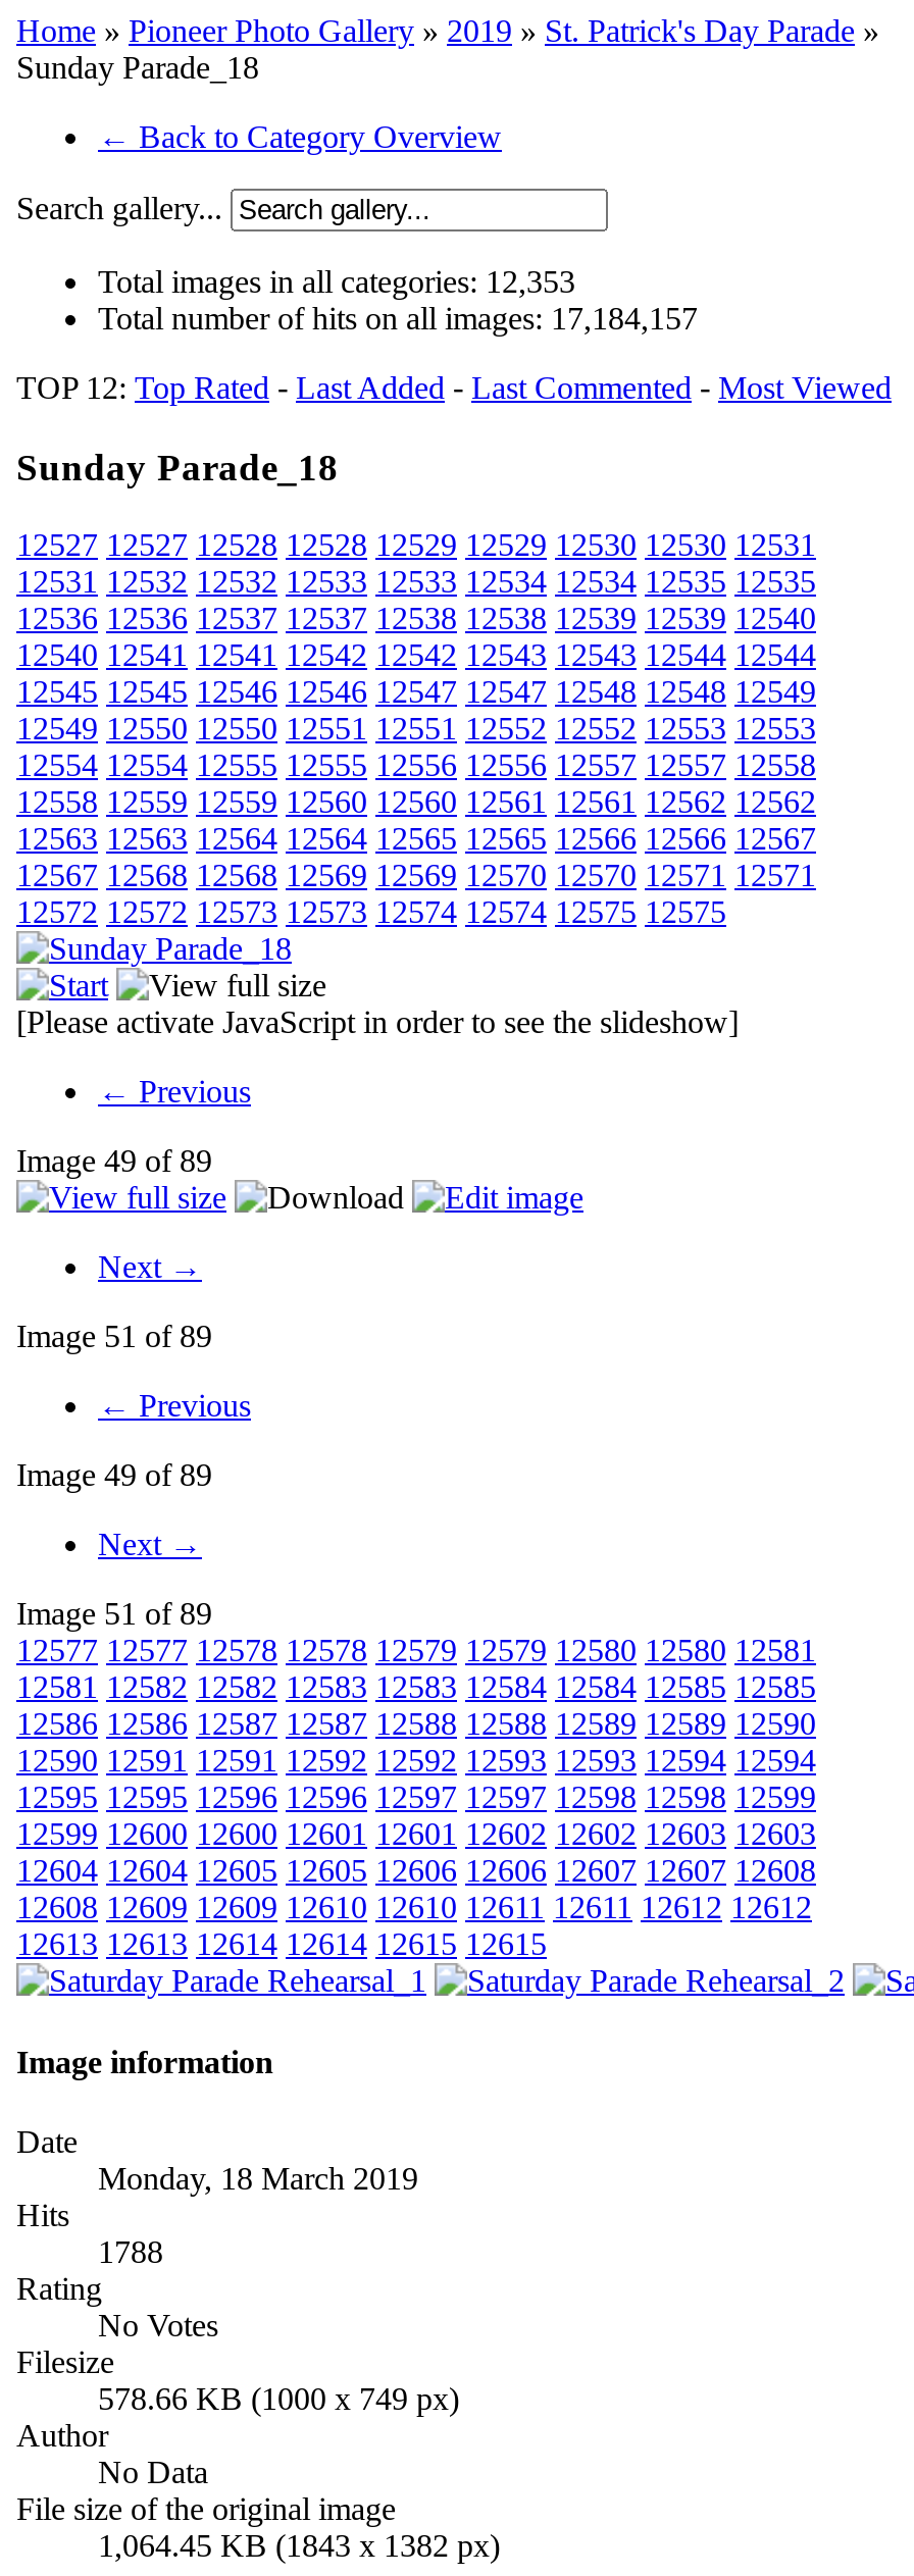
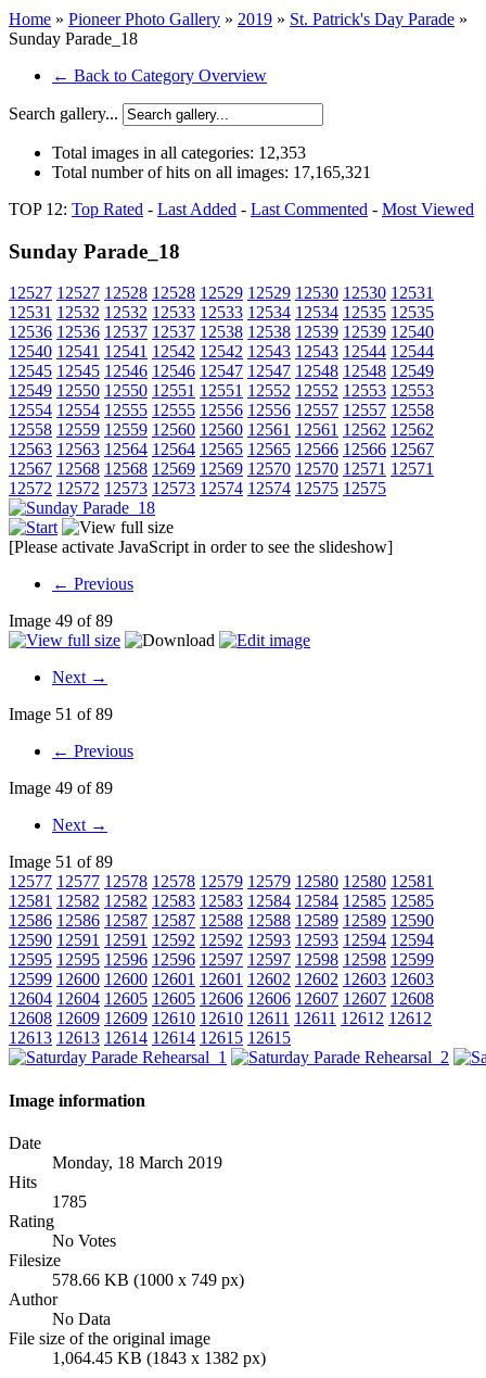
- Total number of hits on all images: 17,184,157
+ Total number of hits on all images: 17,165,321

- 1788
+ 1785
